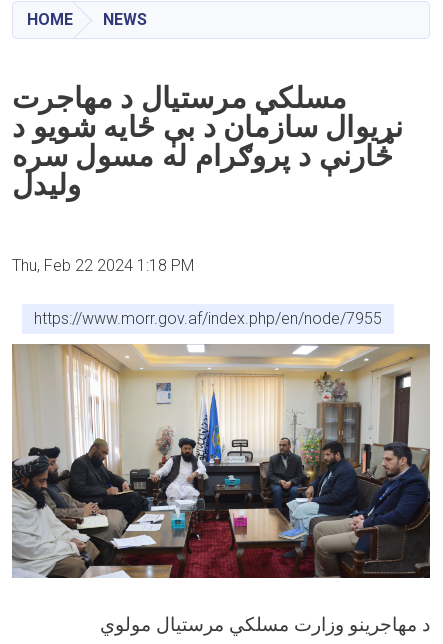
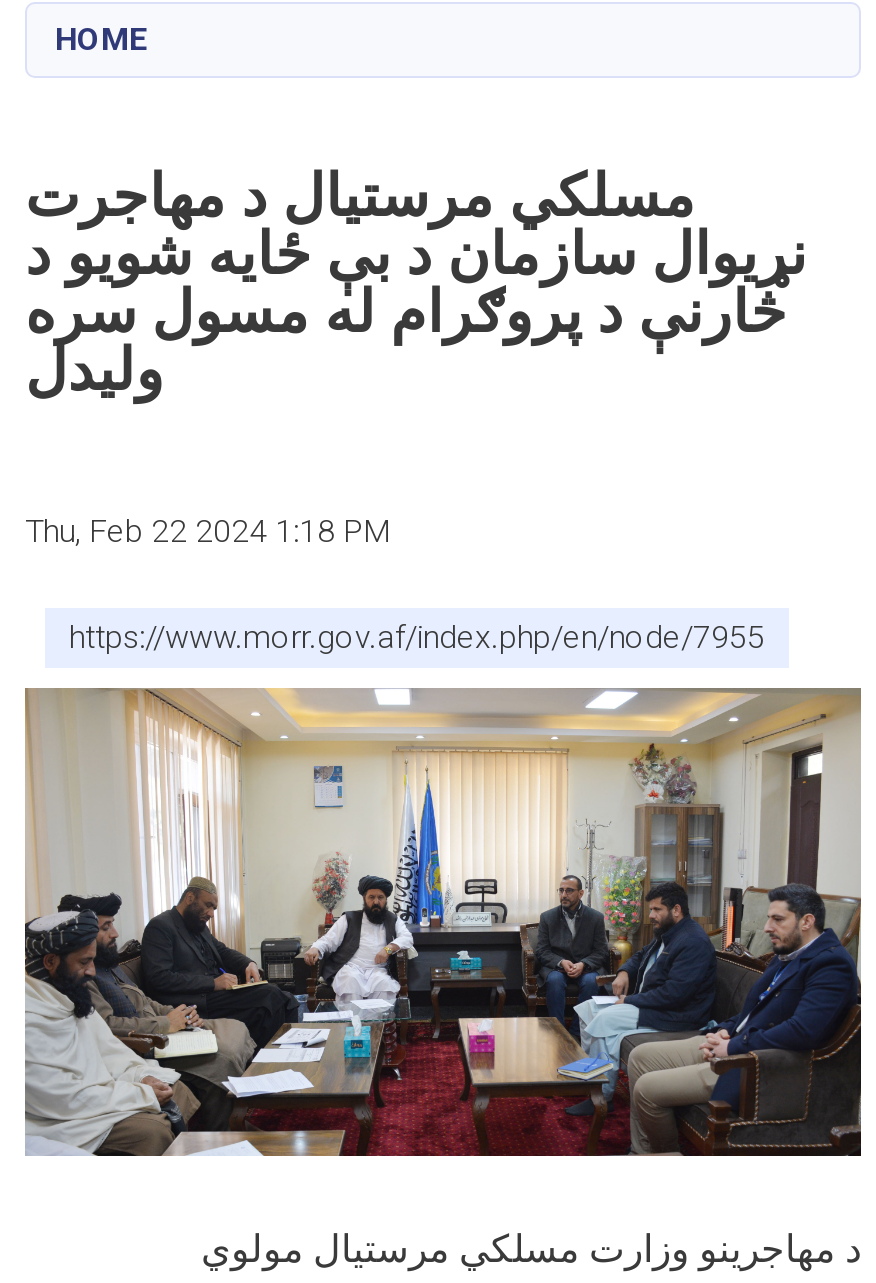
- NEWS
